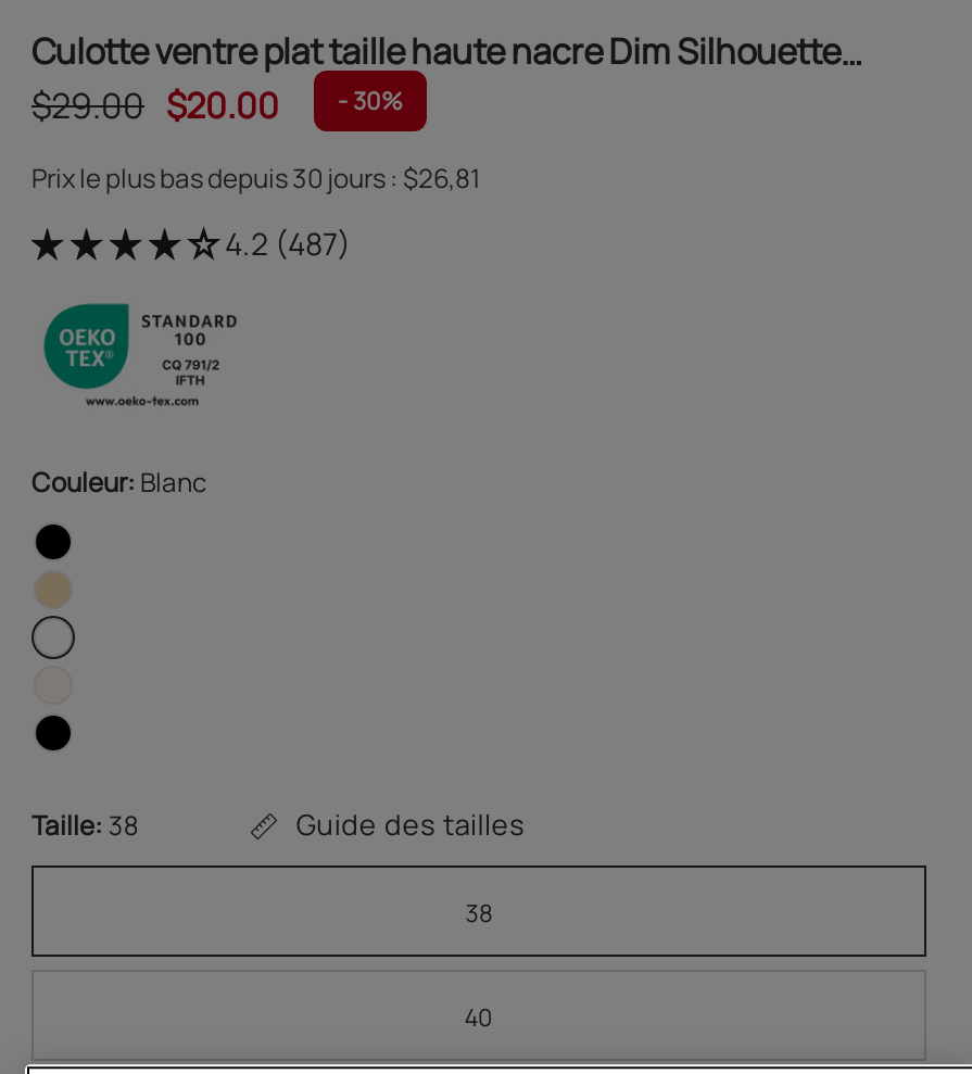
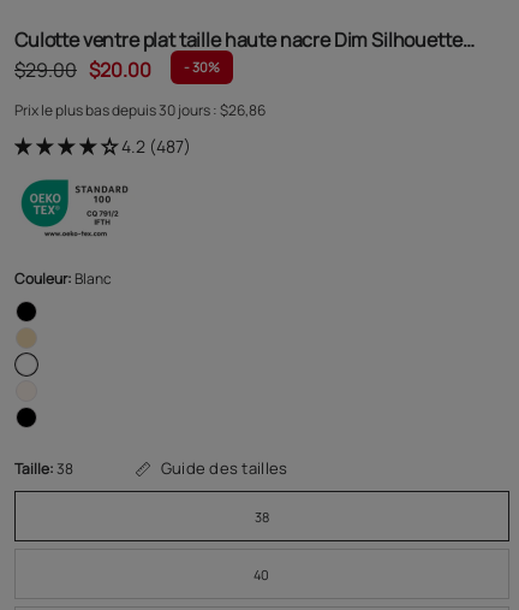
- Prix le plus bas depuis 30 jours : $26,81
+ Prix le plus bas depuis 30 jours : $26,86
